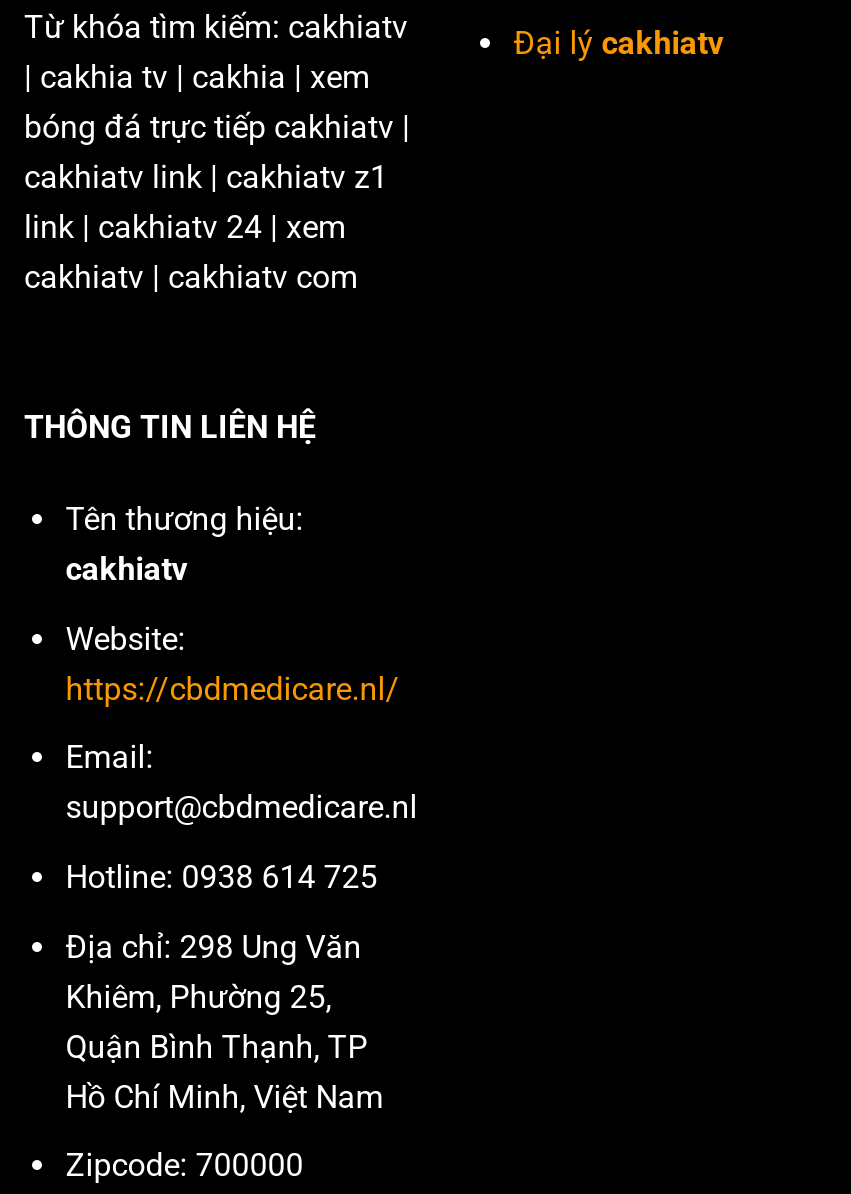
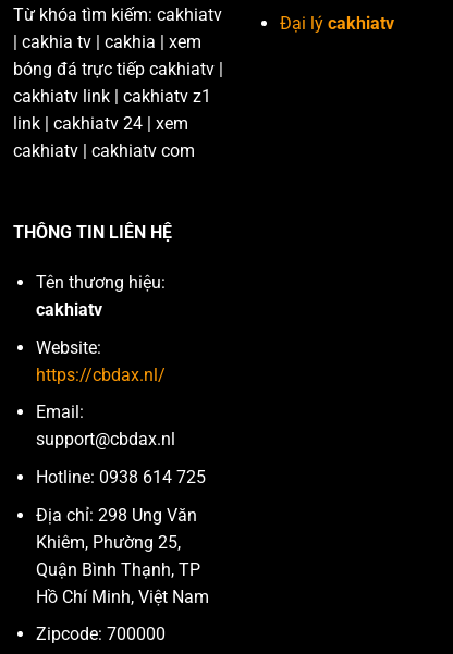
- https://cbdmedicare.nl/
+ https://cbdax.nl/

- support@cbdmedicare.nl
+ support@cbdax.nl
